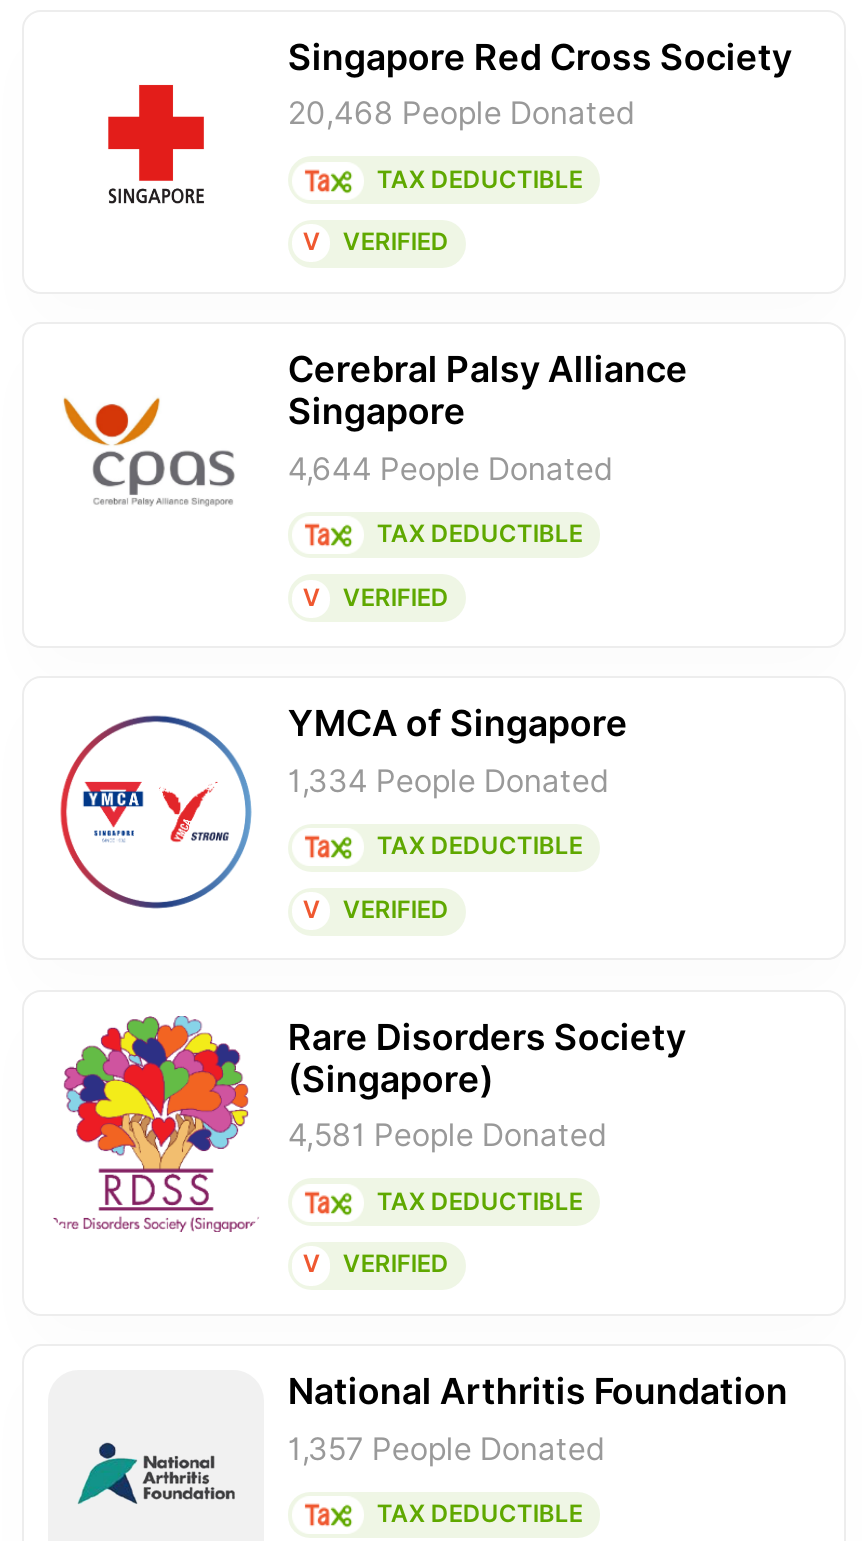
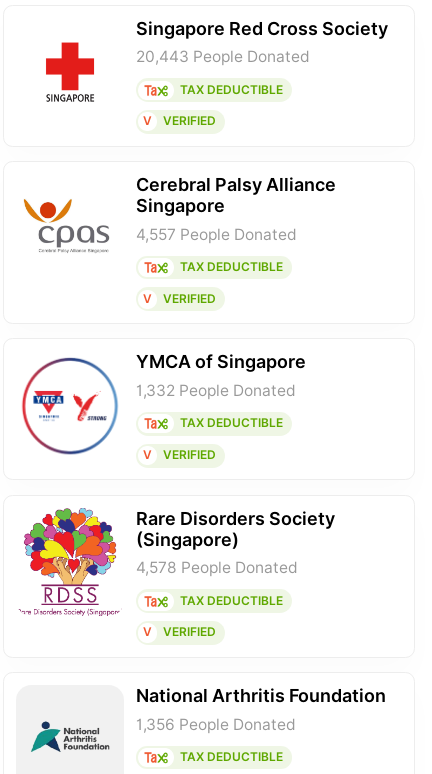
- 20,468 People Donated
+ 20,443 People Donated

- 4,644 People Donated
+ 4,557 People Donated

- 1,334 People Donated
+ 1,332 People Donated

- 4,581 People Donated
+ 4,578 People Donated

- 1,357 People Donated
+ 1,356 People Donated
